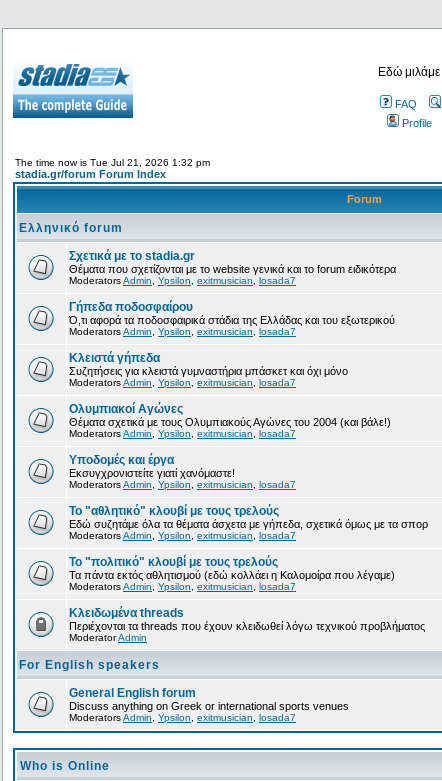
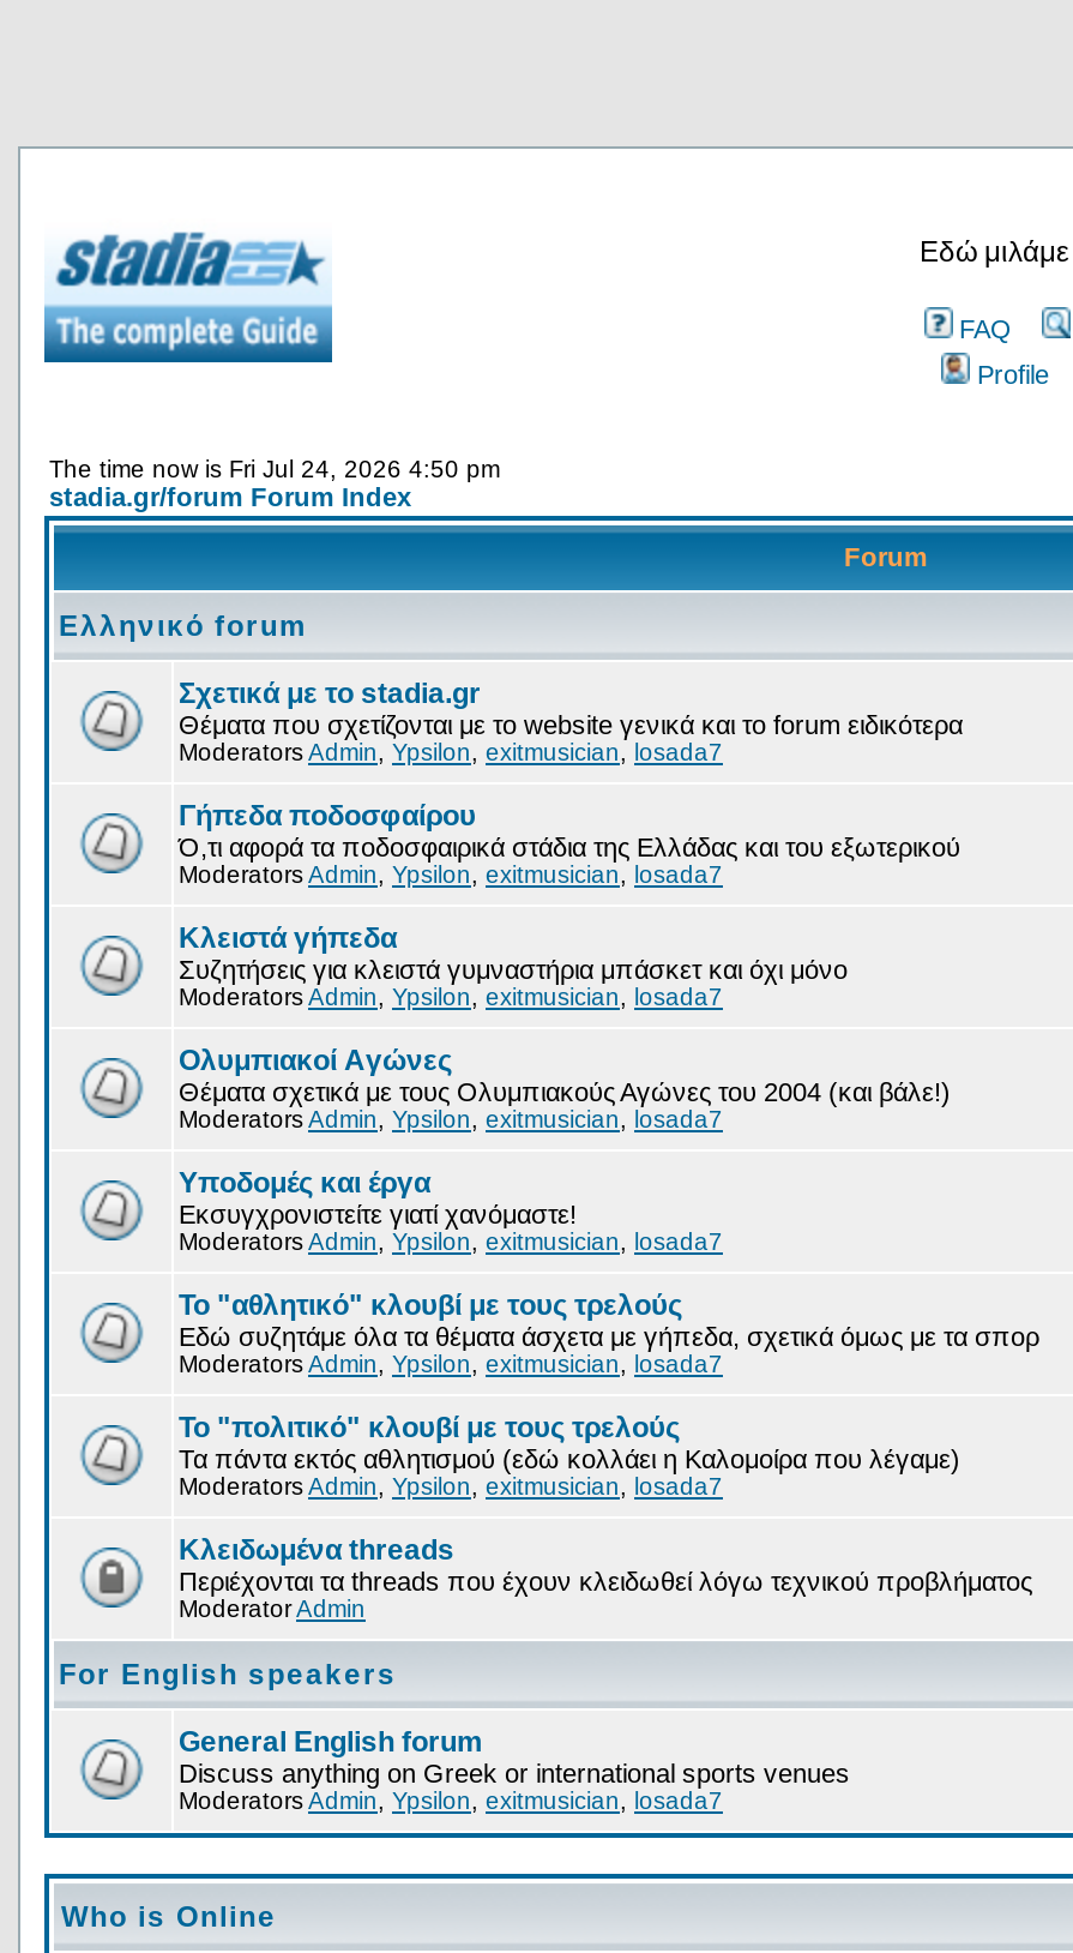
- The time now is Tue Jul 21, 2026 1:32 pm
+ The time now is Fri Jul 24, 2026 4:50 pm
